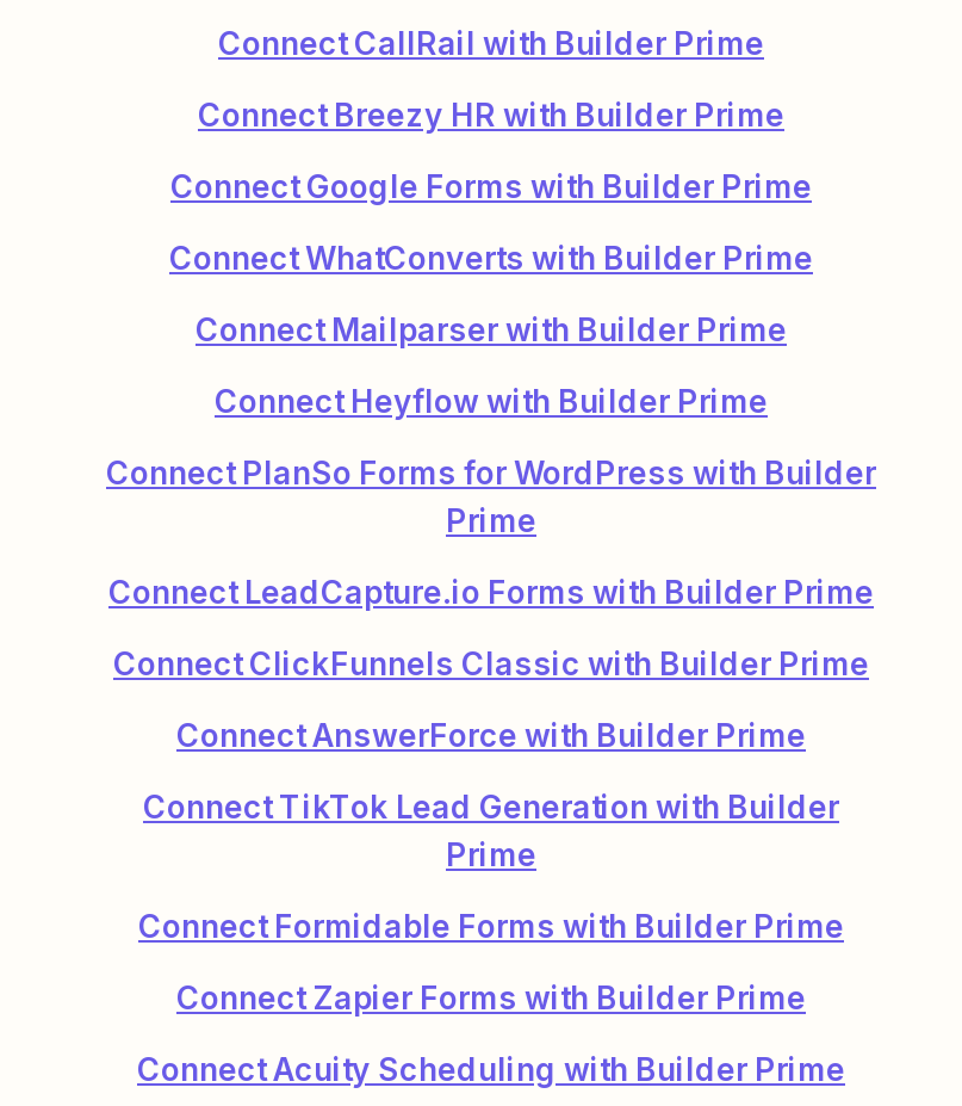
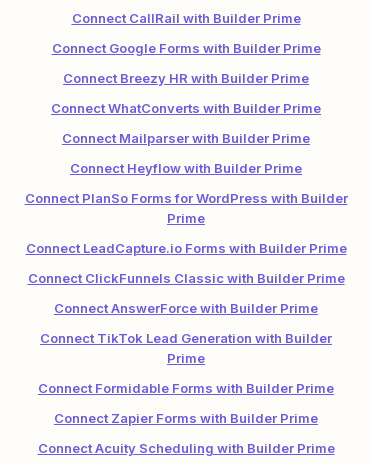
moved down: Connect Breezy HR with Builder Prime

moved up: Connect Google Forms with Builder Prime
